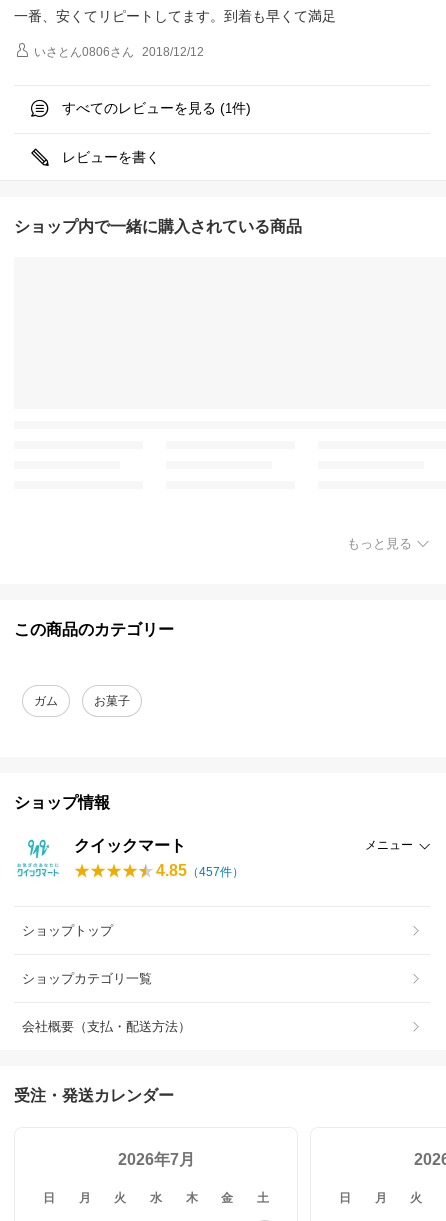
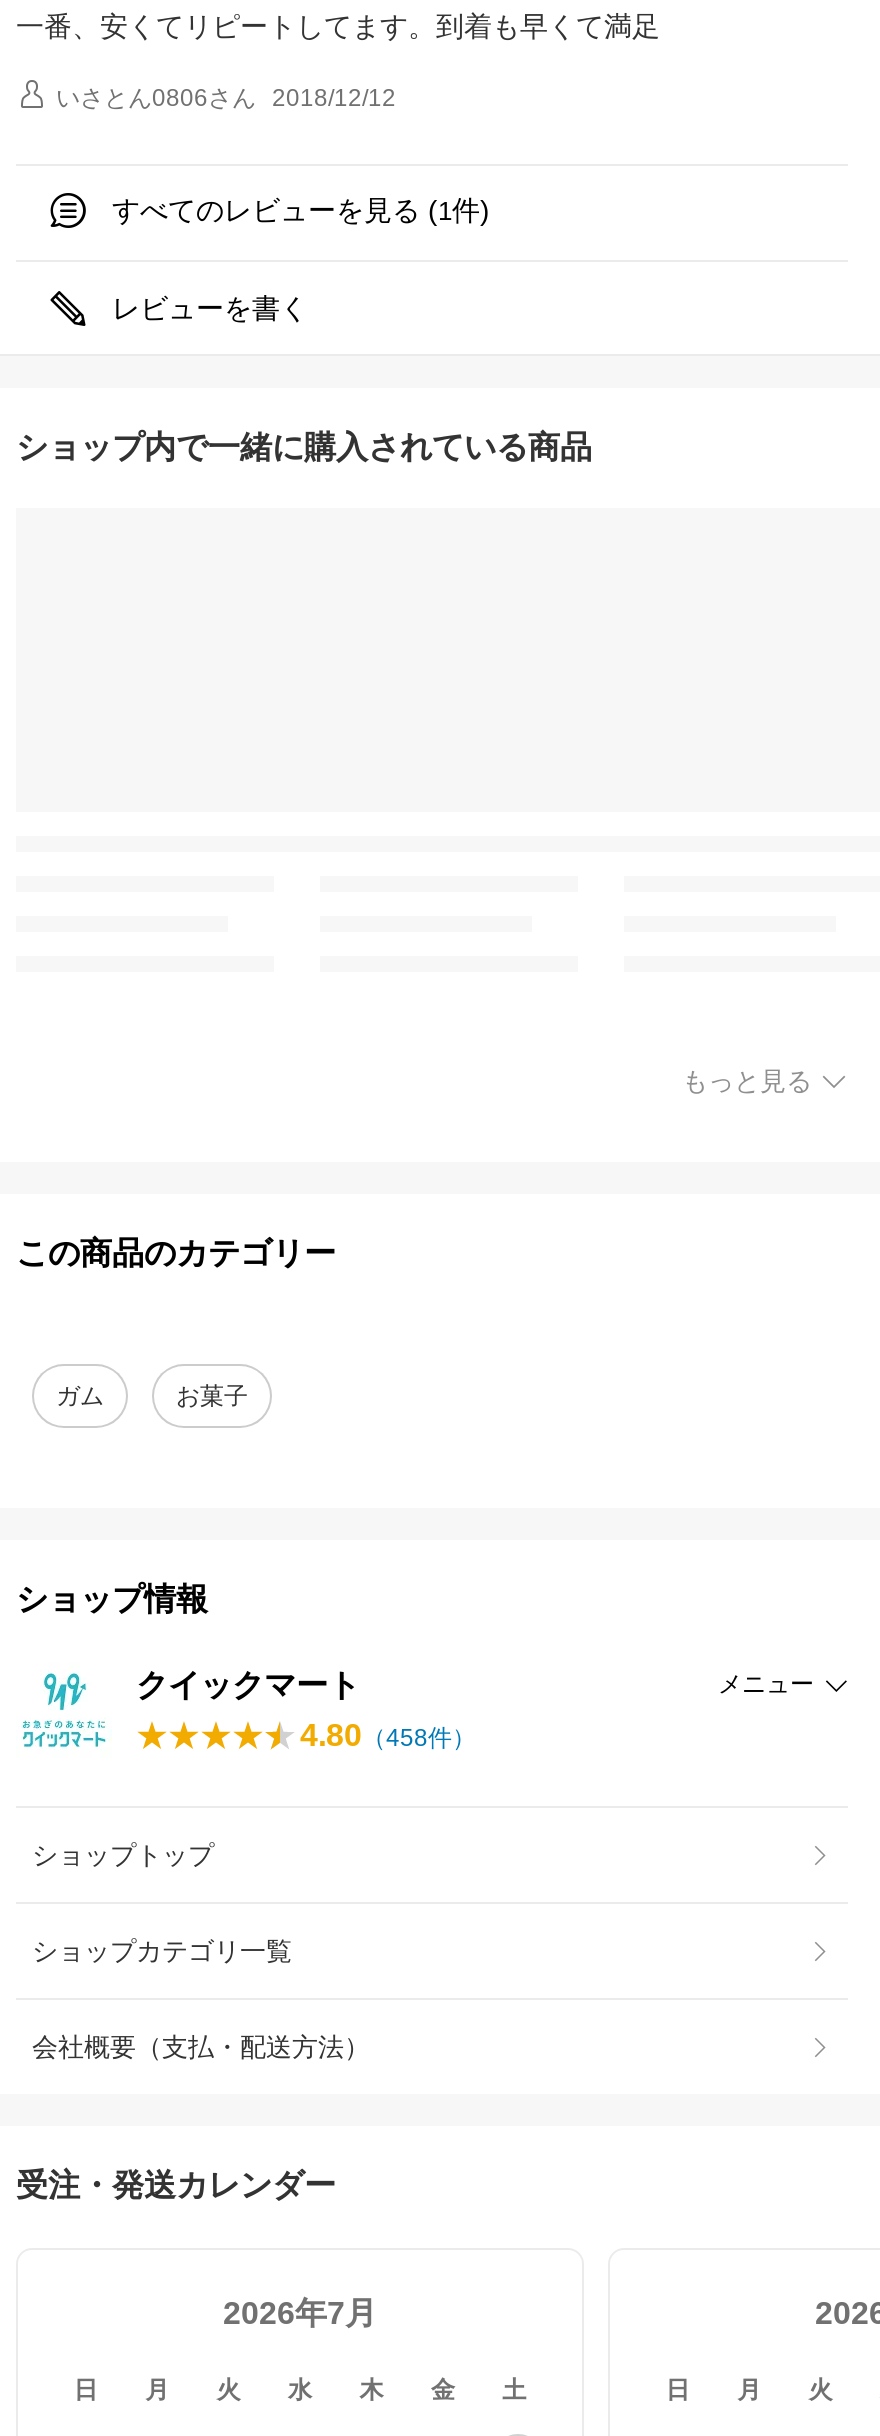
- 4.85（457件）
+ 4.80（458件）
